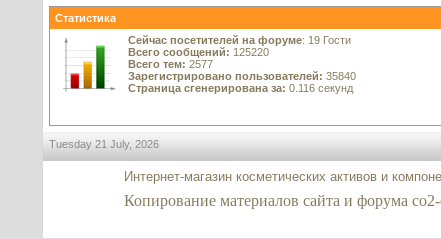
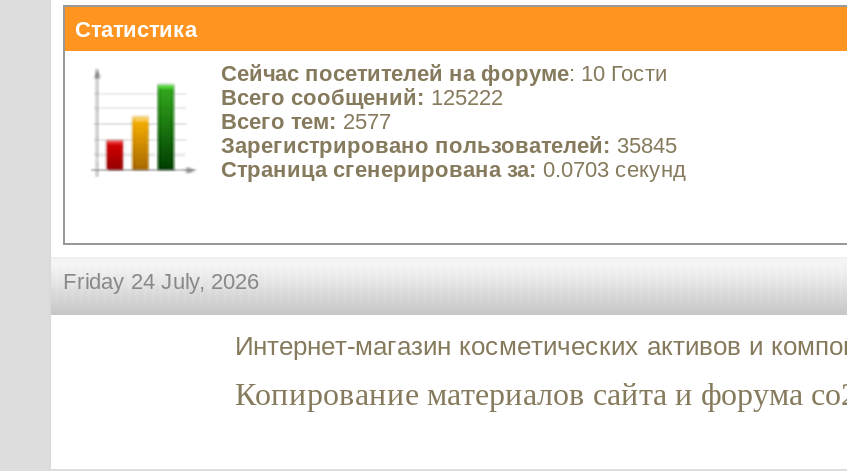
- Сейчас посетителей на форуме: 19 Гости
+ Сейчас посетителей на форуме: 10 Гости

- Всего сообщений: 125220
+ Всего сообщений: 125222

- Зарегистрировано пользователей: 35840
+ Зарегистрировано пользователей: 35845

- Страница сгенерирована за: 0.116 секунд
+ Страница сгенерирована за: 0.0703 секунд

- Tuesday 21 July, 2026
+ Friday 24 July, 2026
